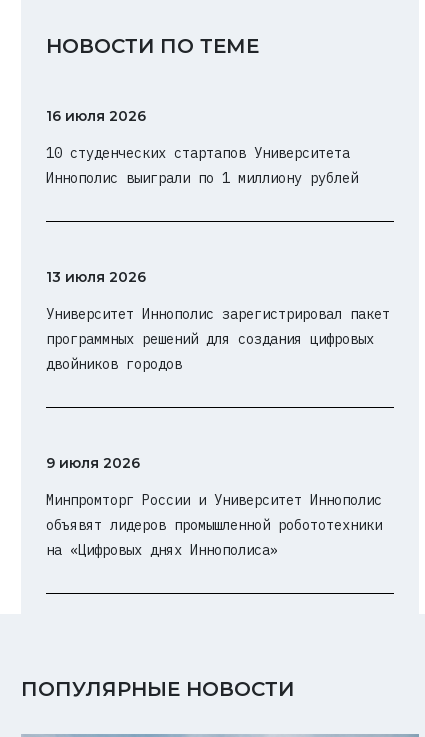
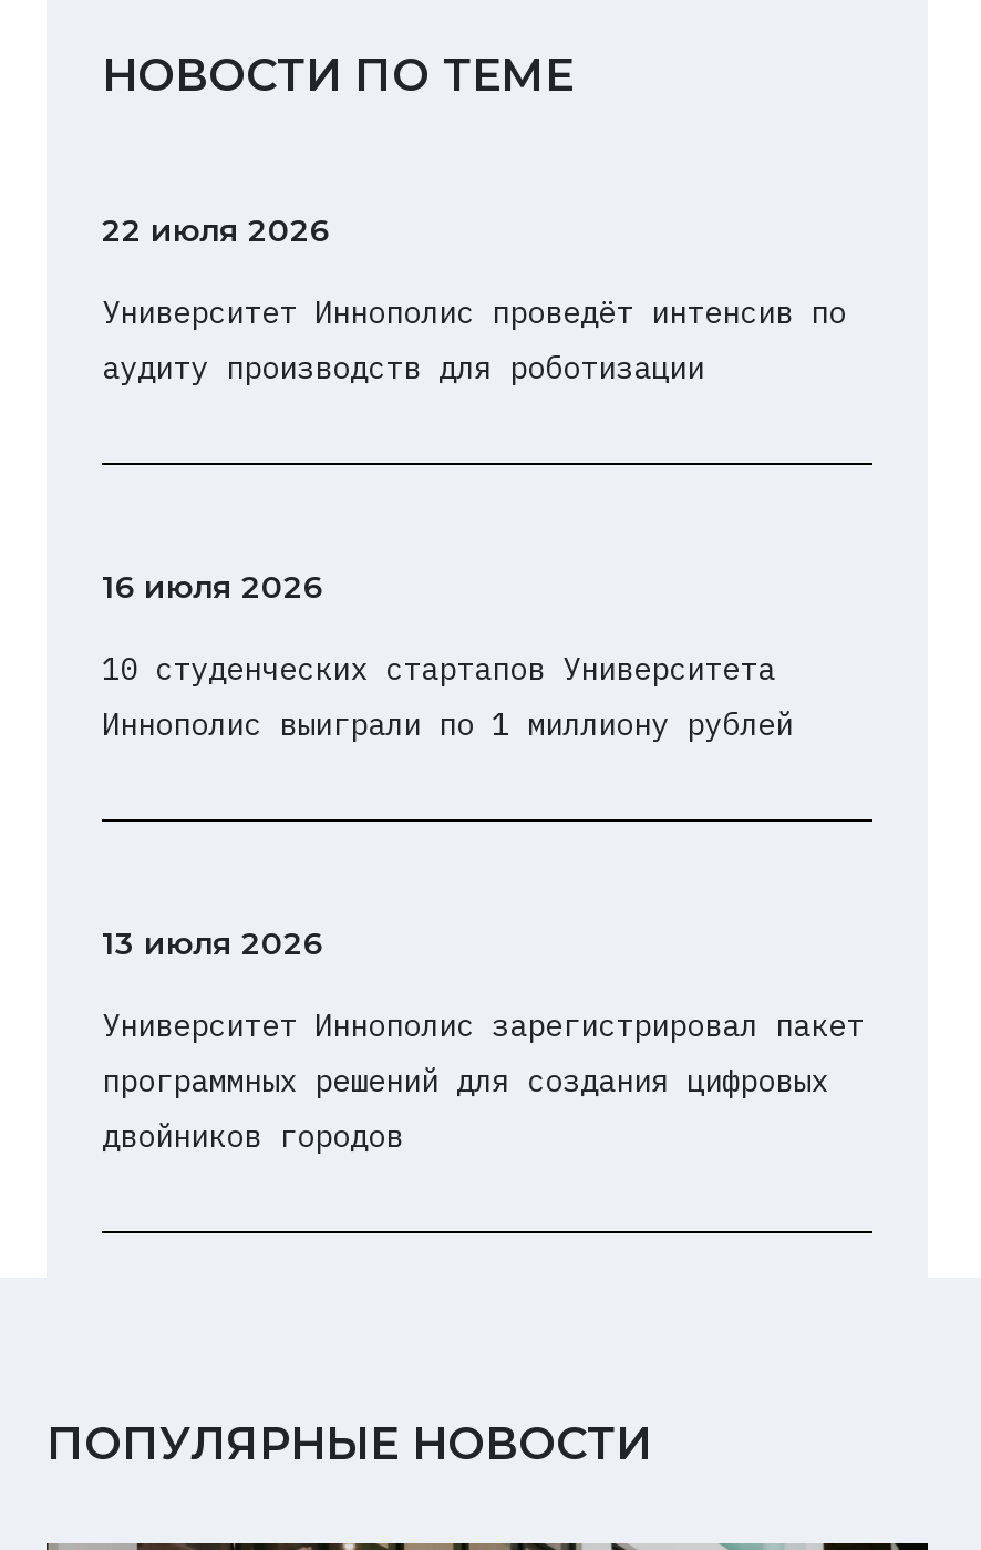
+ 22 июля 2026
+ Университет Иннополис проведёт интенсив по
+ аудиту производств для роботизации

moved down: 16 июля 2026 | 10 студенческих стартапов Университета | Иннополис выиграли по 1 миллиону рублей | 13 июля 2026 | Университет Иннополис зарегистрировал пакет | программных решений для создания цифровых | двойников городов

- 9 июля 2026
- Минпромторг России и Университет Иннополис
- объявят лидеров промышленной робототехники
- на «Цифровых днях Иннополиса»
